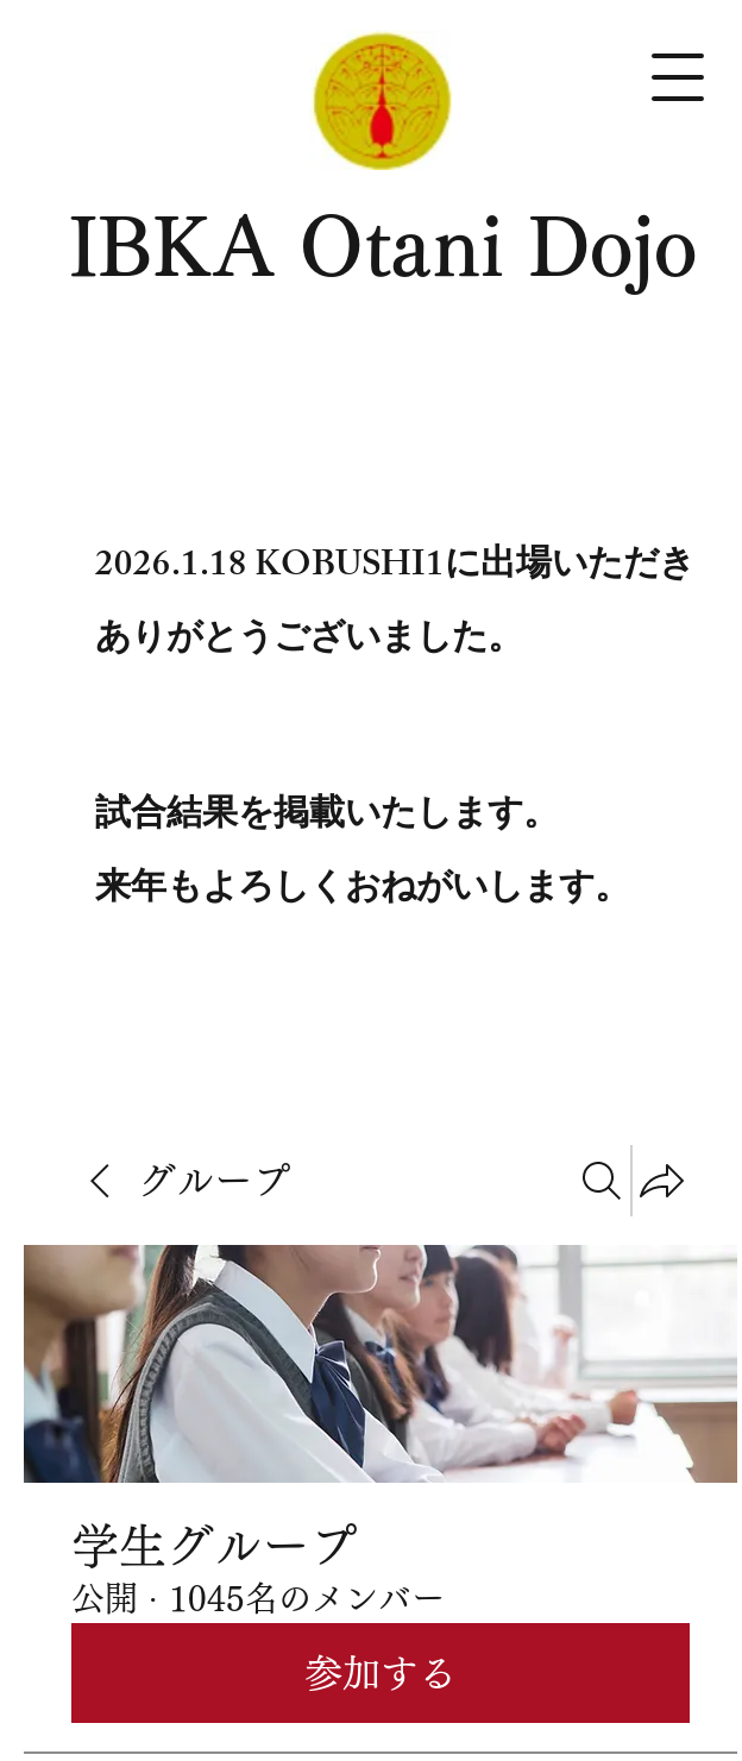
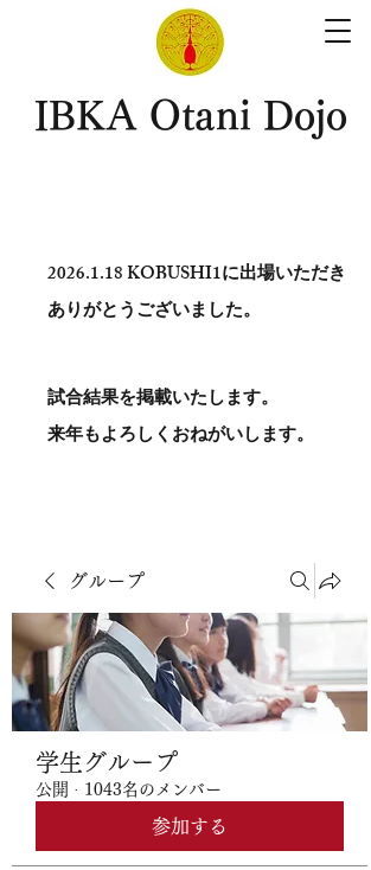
- 公開 · 1045名のメンバー
+ 公開 · 1043名のメンバー
